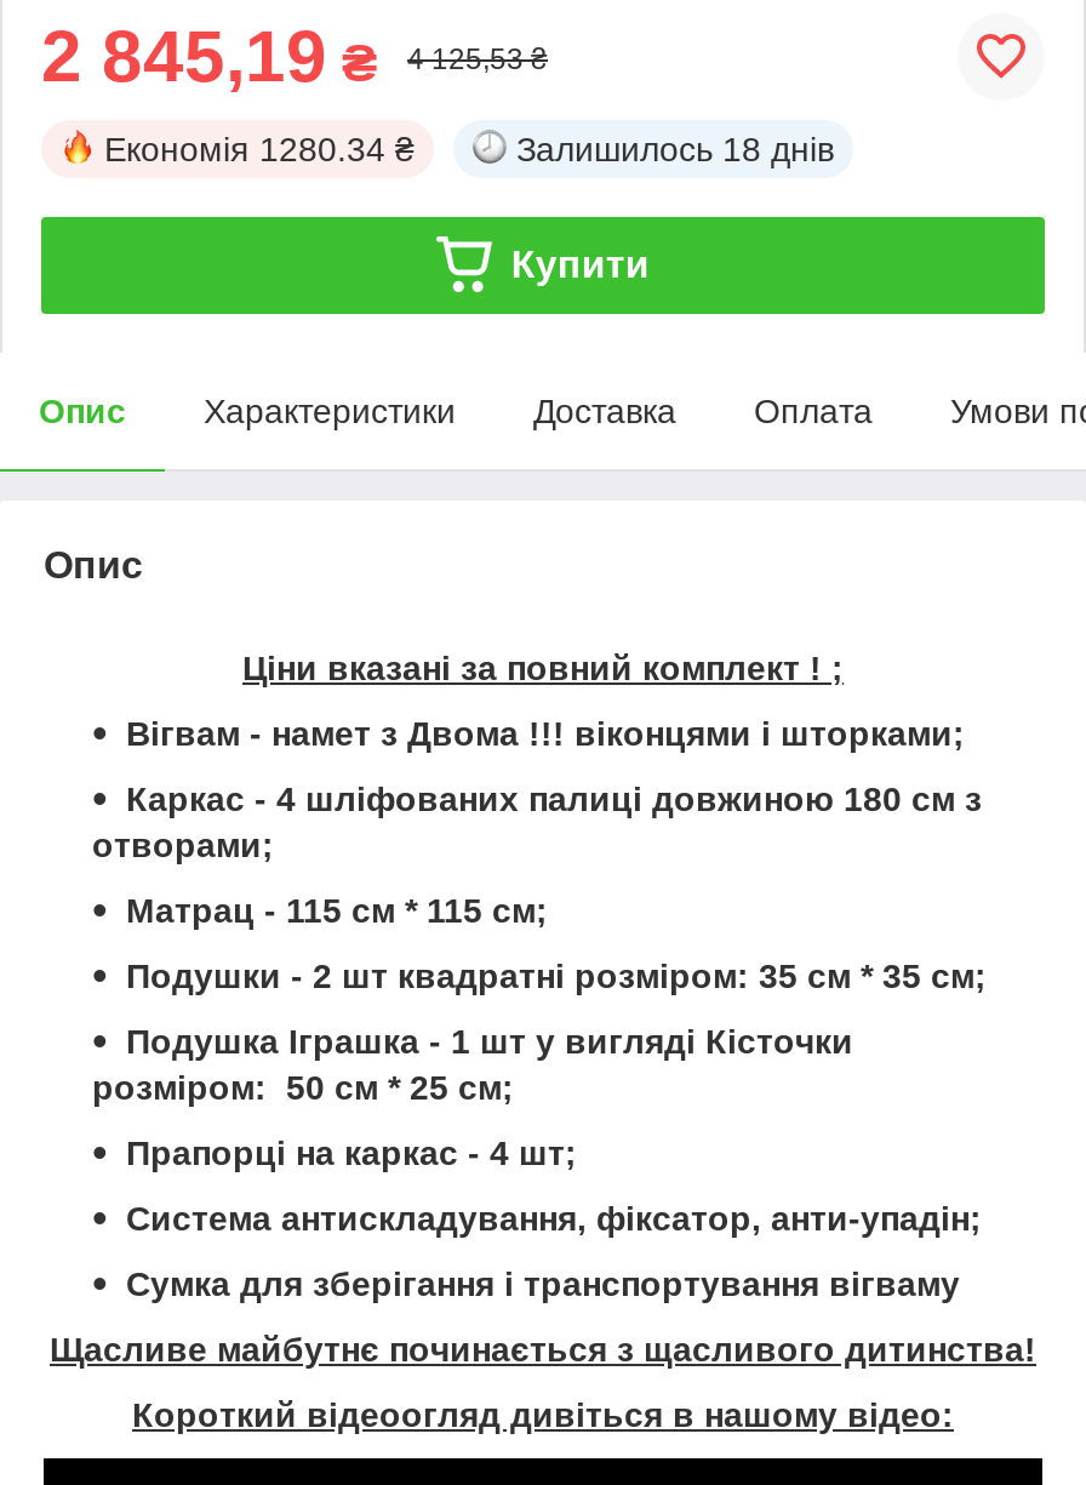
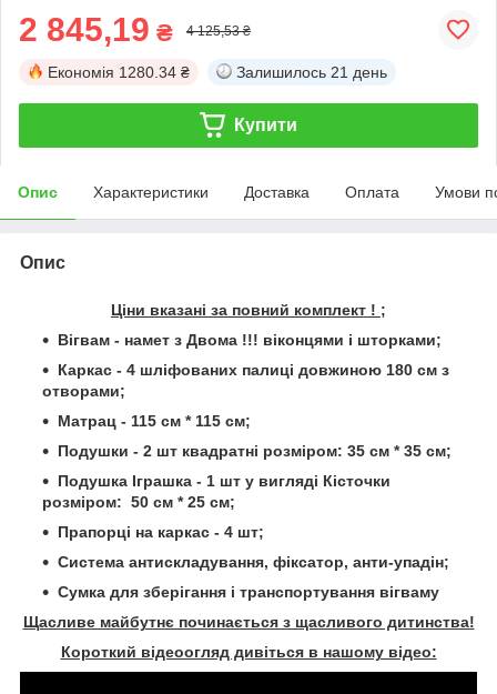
- Залишилось 18 днів
+ Залишилось 21 день
